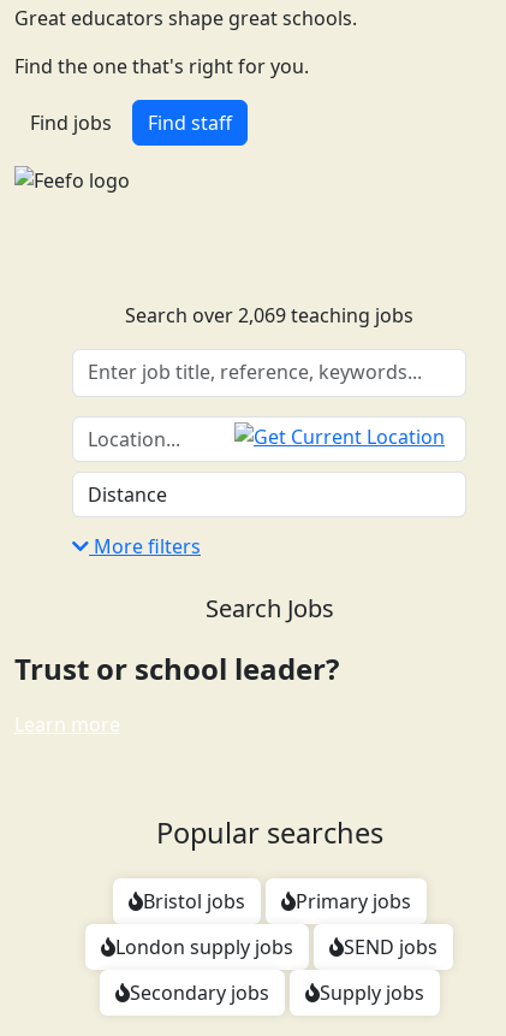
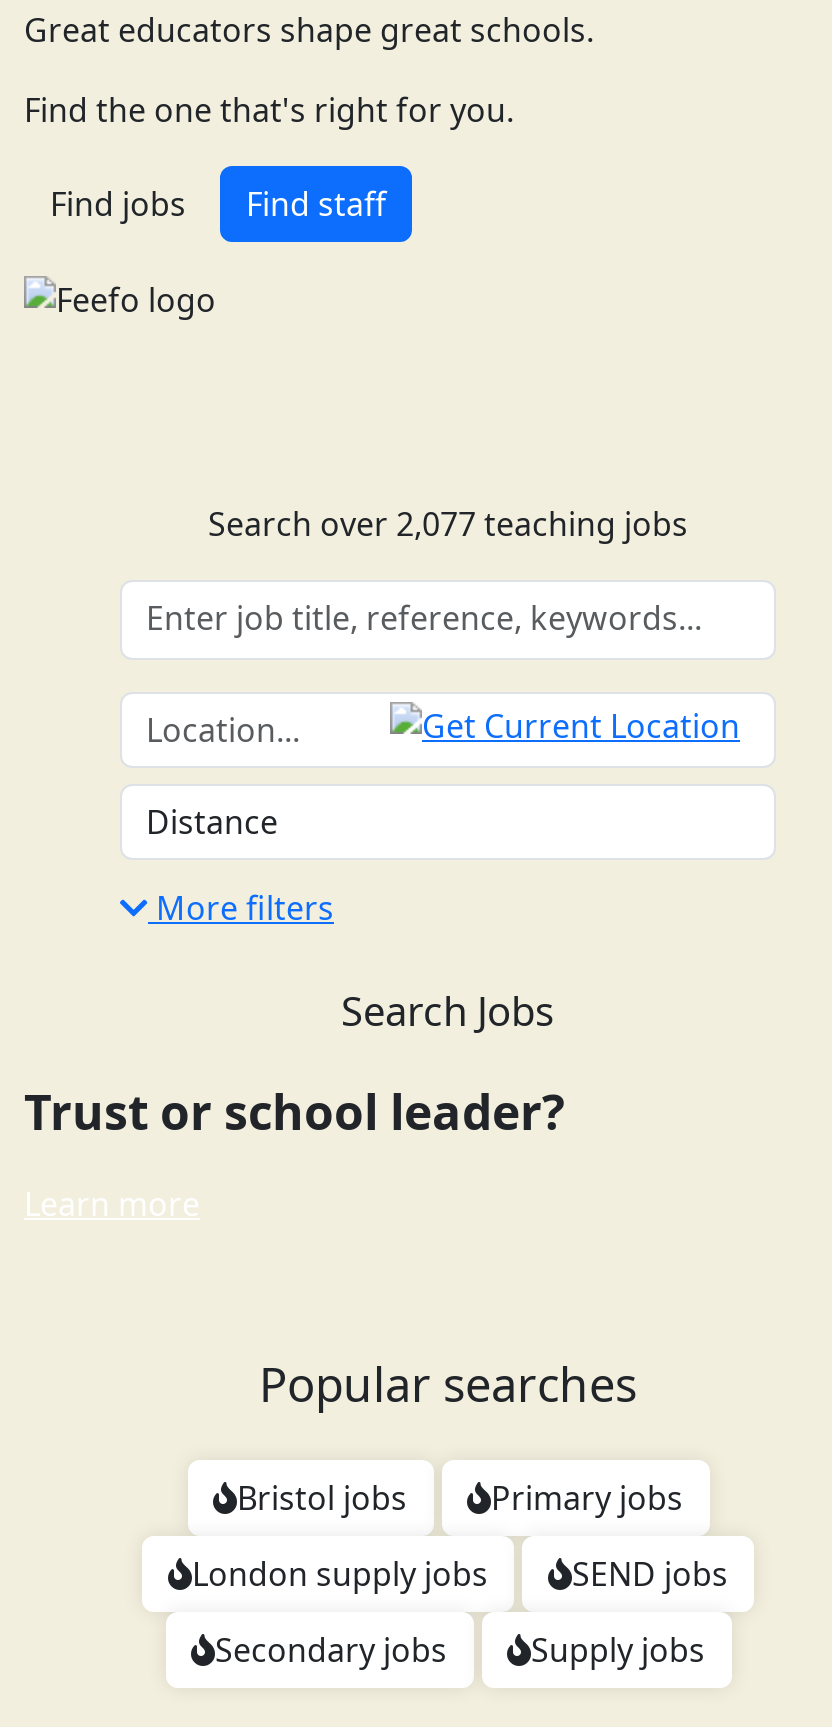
- Search over 2,069 teaching jobs
+ Search over 2,077 teaching jobs
